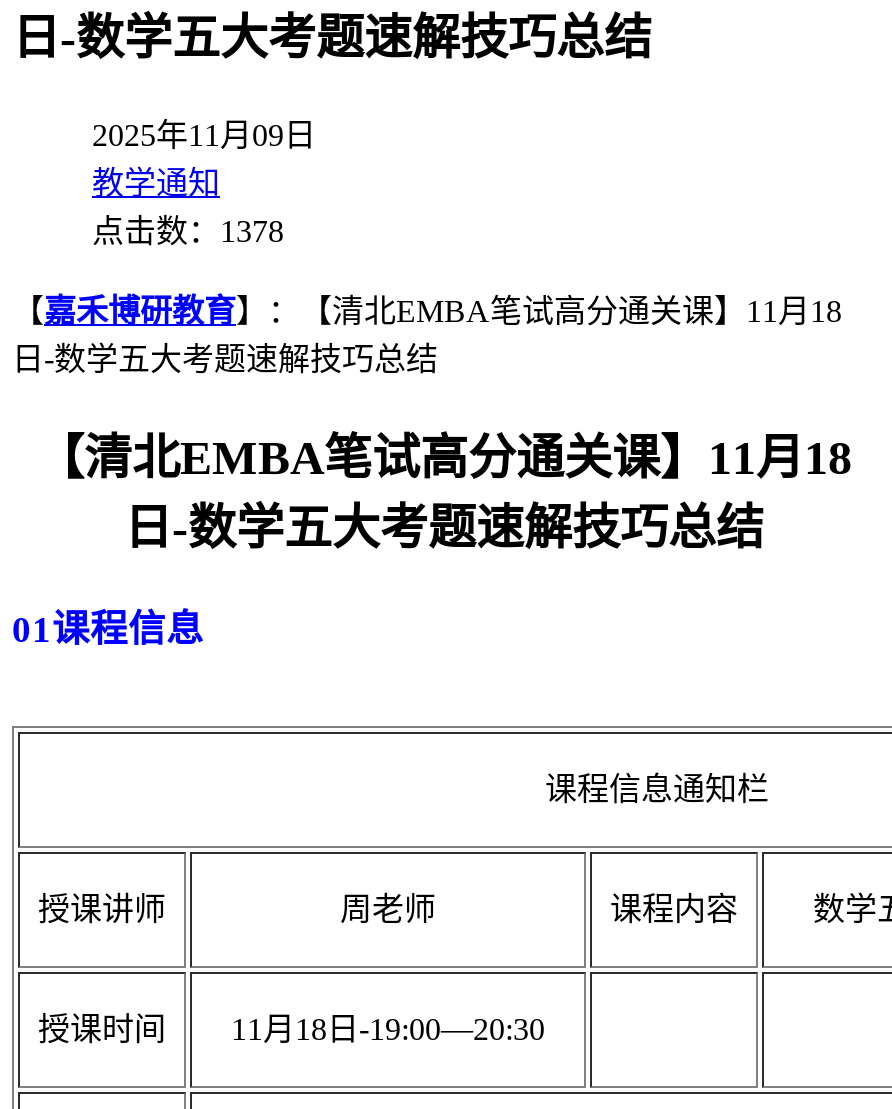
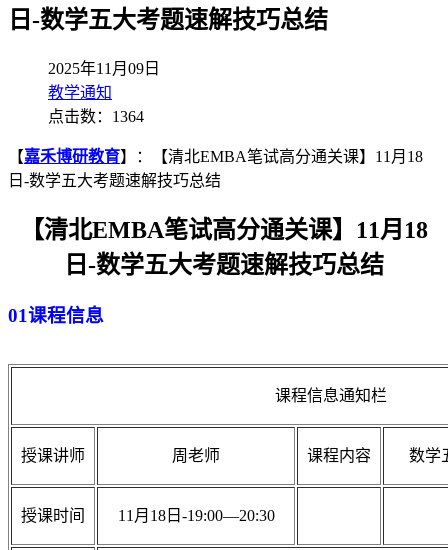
- 点击数：1378
+ 点击数：1364
